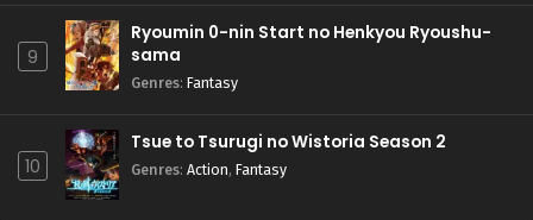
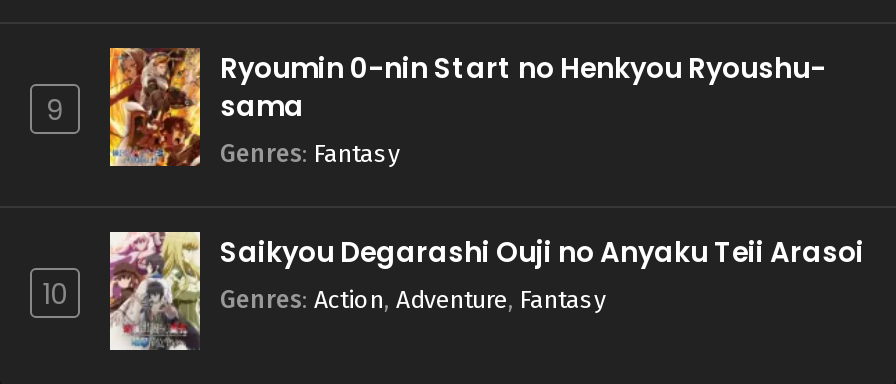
- [image]
- Tsue to Tsurugi no Wistoria Season 2
- Genres: Action, Fantasy
+ [image]
+ Saikyou Degarashi Ouji no Anyaku Teii Arasoi
+ Genres: Action, Adventure, Fantasy
